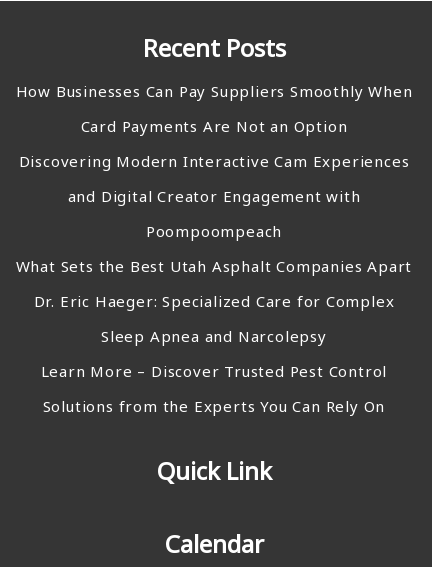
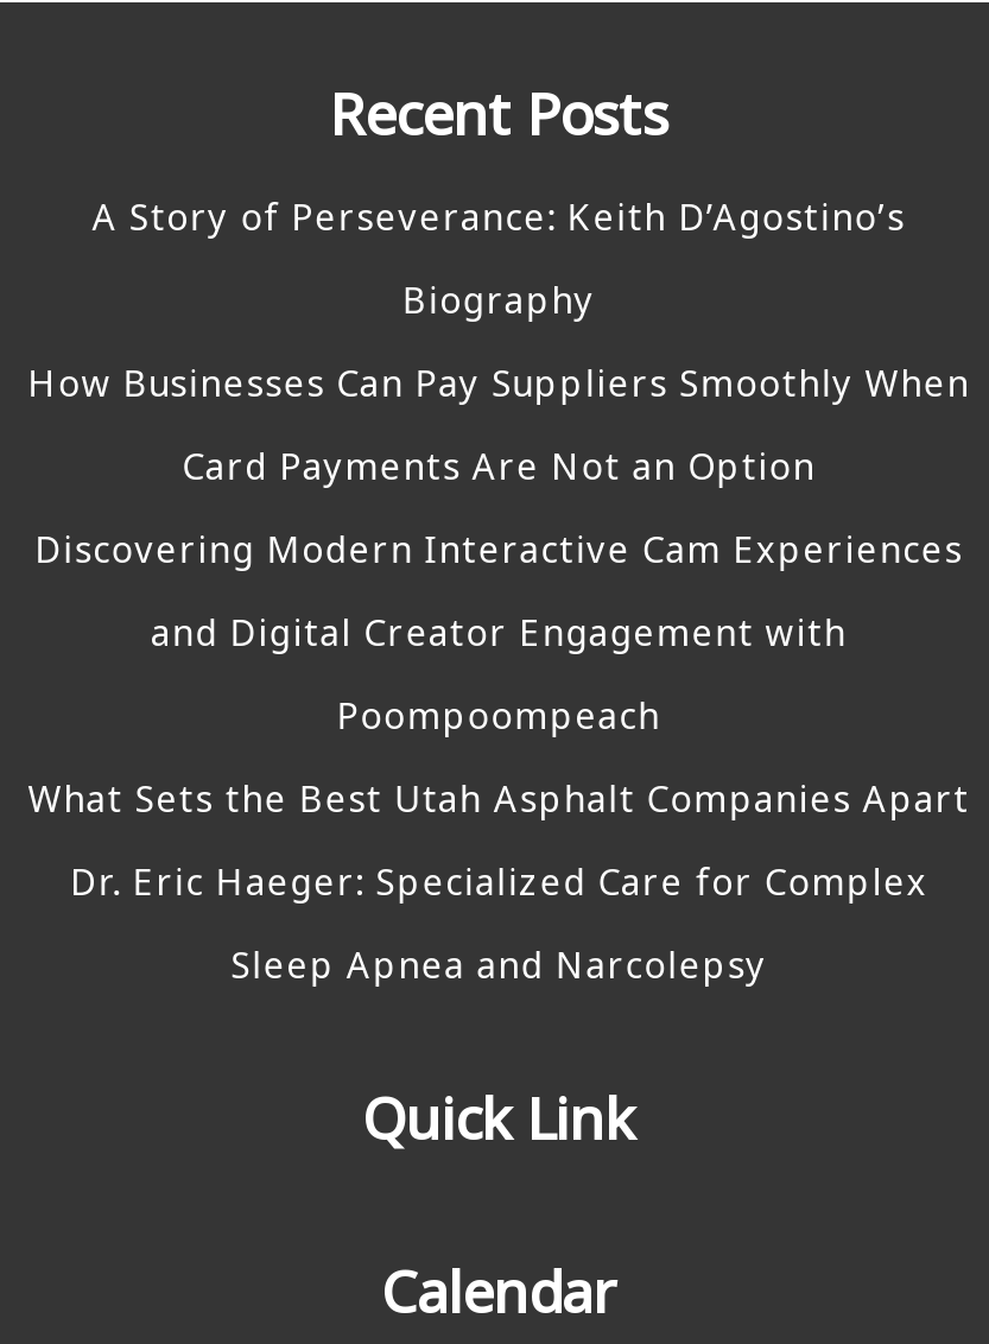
+ A Story of Perseverance: Keith D’Agostino’s
+ Biography

moved down: How Businesses Can Pay Suppliers Smoothly When | Card Payments Are Not an Option | Discovering Modern Interactive Cam Experiences | and Digital Creator Engagement with | Poompoompeach | What Sets the Best Utah Asphalt Companies Apart | Dr. Eric Haeger: Specialized Care for Complex | Sleep Apnea and Narcolepsy

- Learn More – Discover Trusted Pest Control
- Solutions from the Experts You Can Rely On
